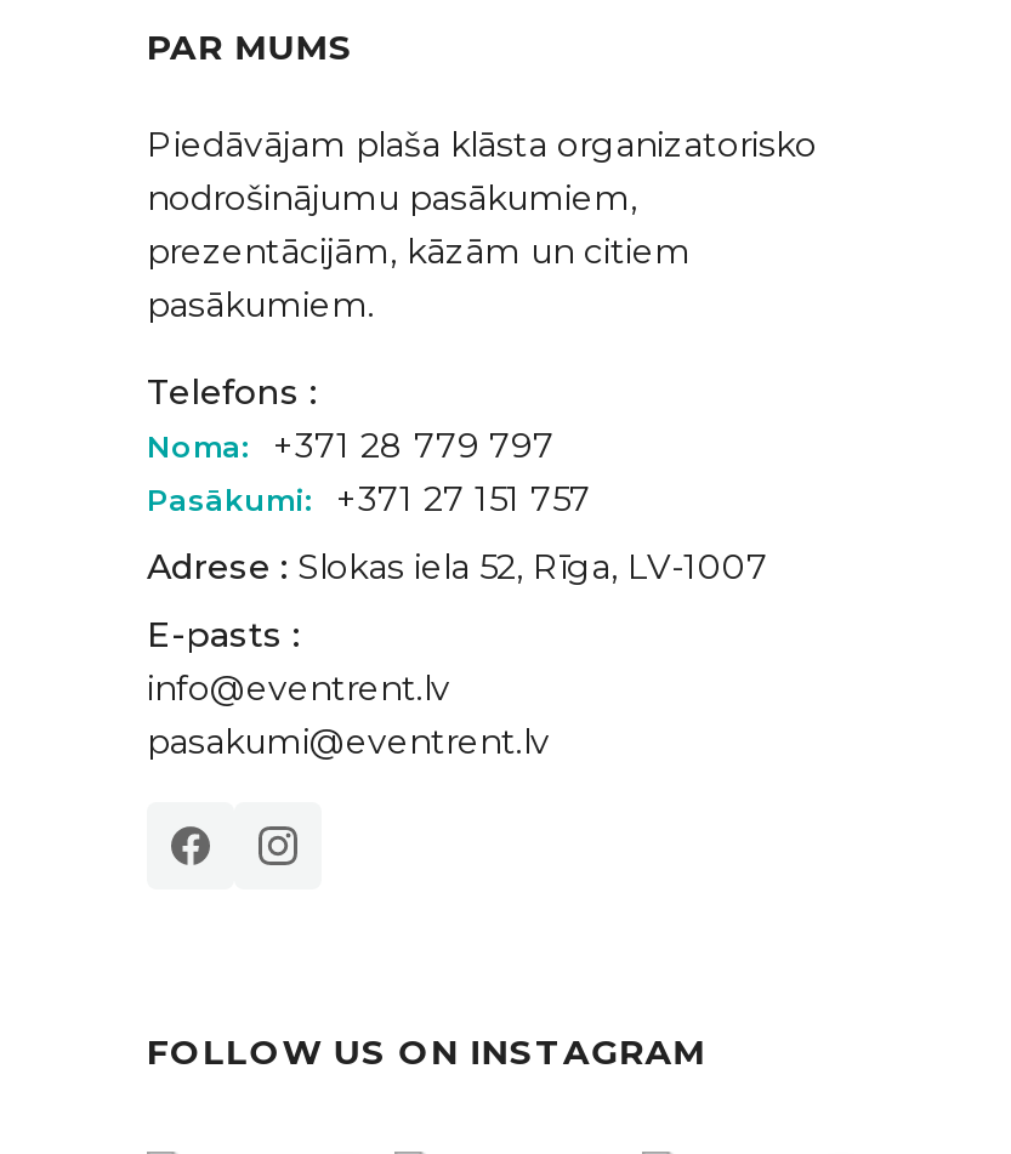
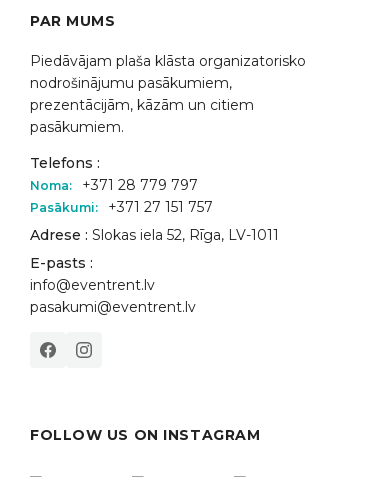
- Adrese : Slokas iela 52, Rīga, LV-1007
+ Adrese : Slokas iela 52, Rīga, LV-1011
